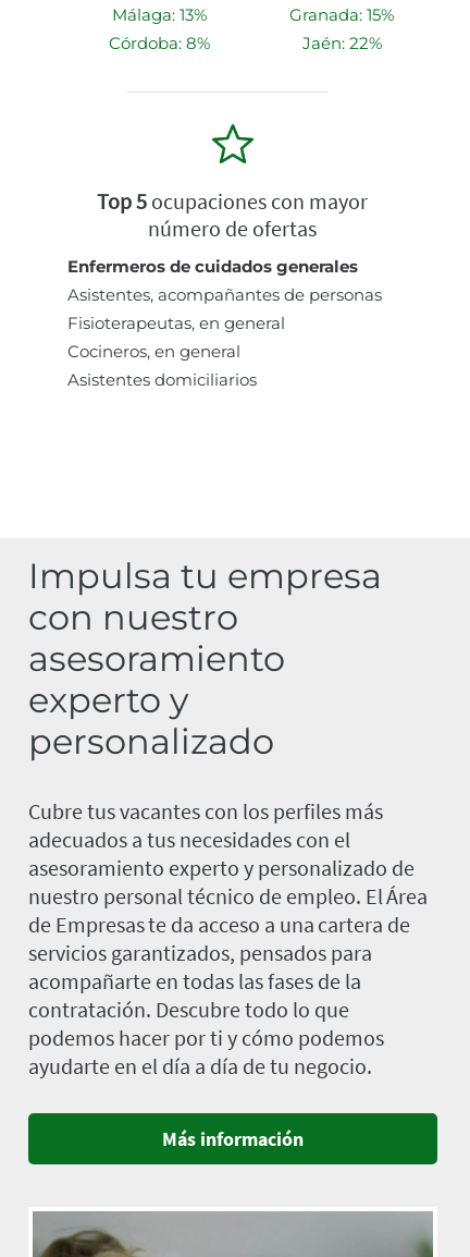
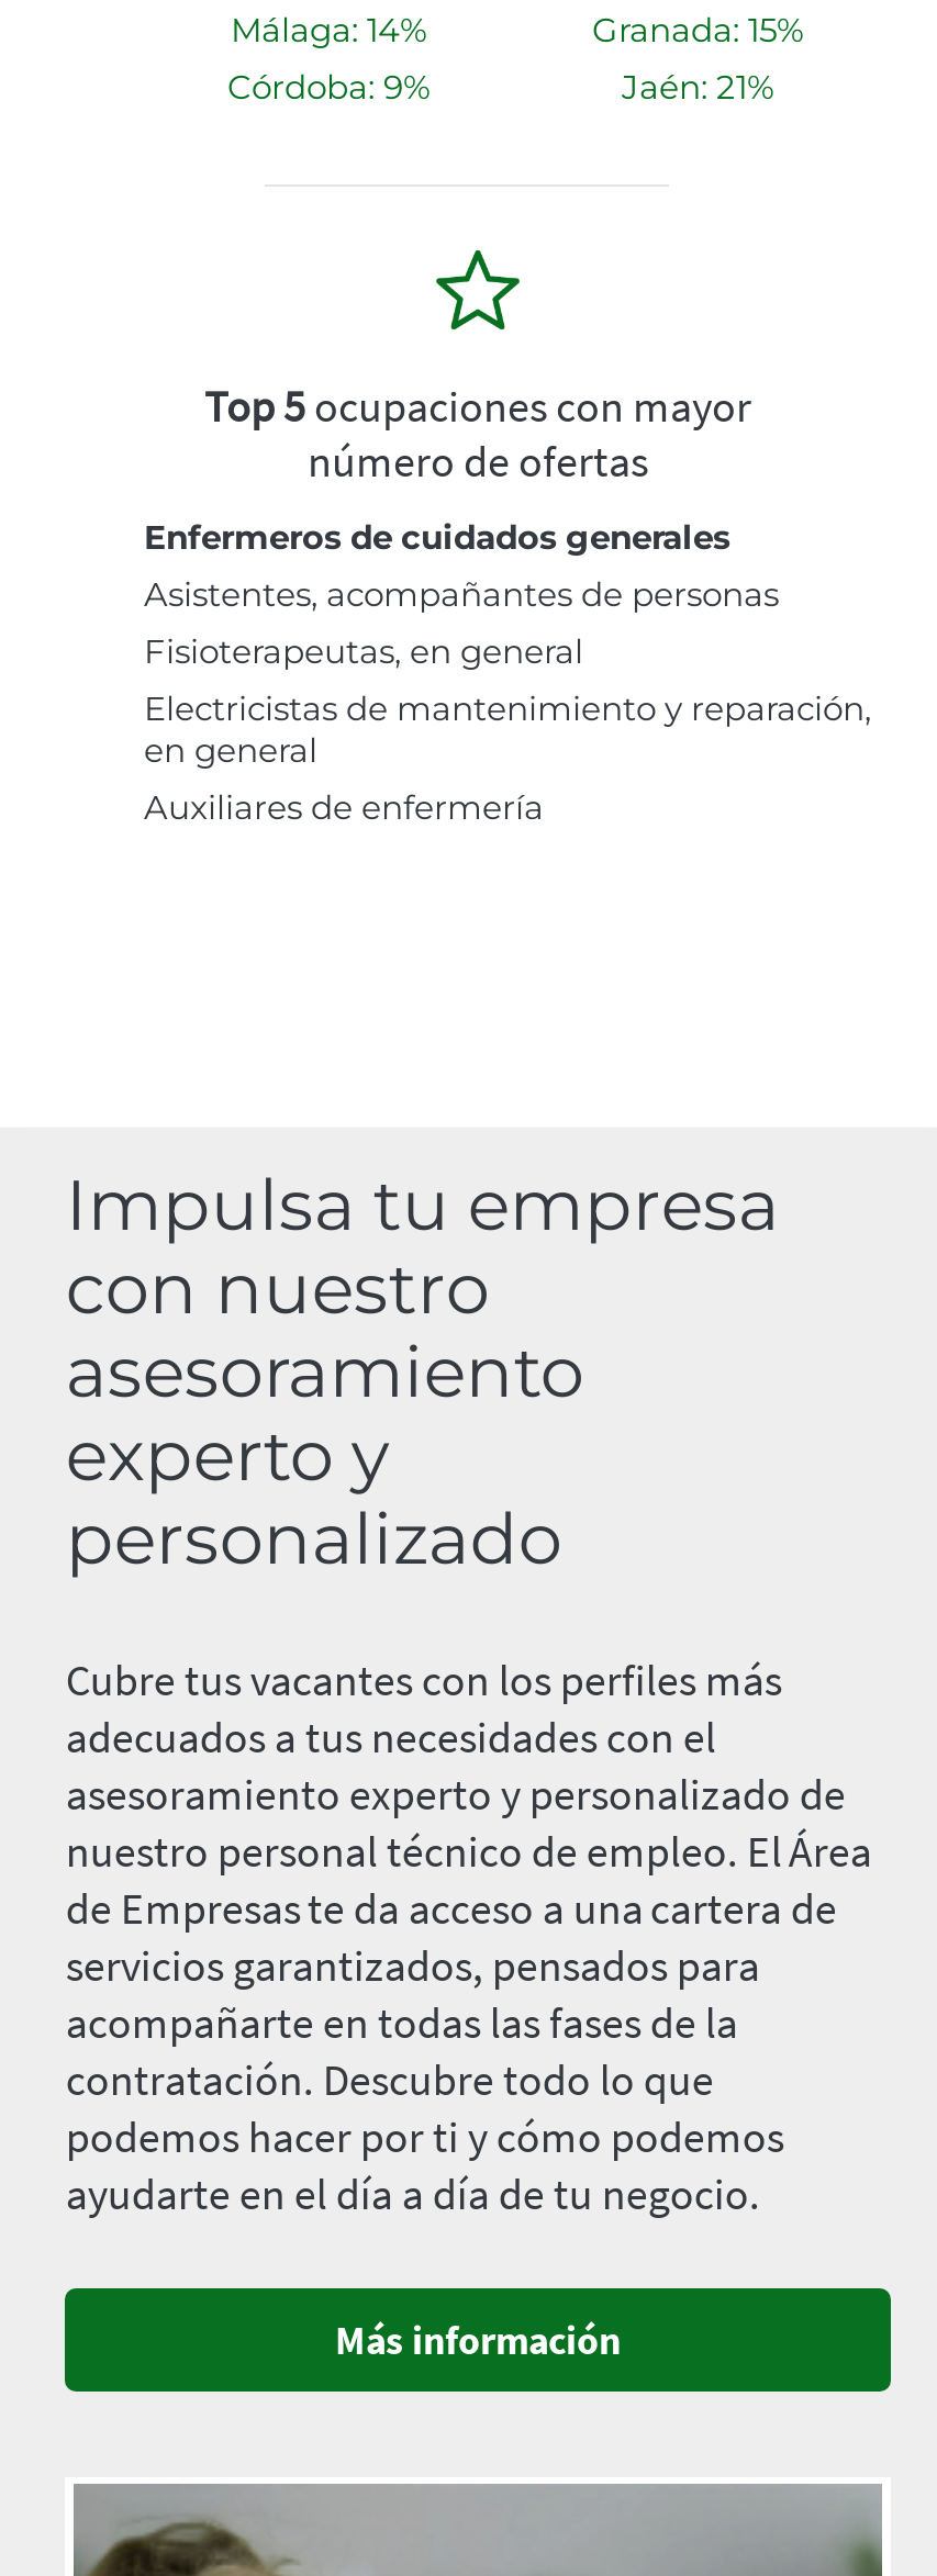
- Málaga: 13%
+ Málaga: 14%

- Córdoba: 8%
+ Córdoba: 9%

- Jaén: 22%
+ Jaén: 21%

- Cocineros, en general
- Asistentes domiciliarios
+ Electricistas de mantenimiento y reparación,
+ en general
+ Auxiliares de enfermería
